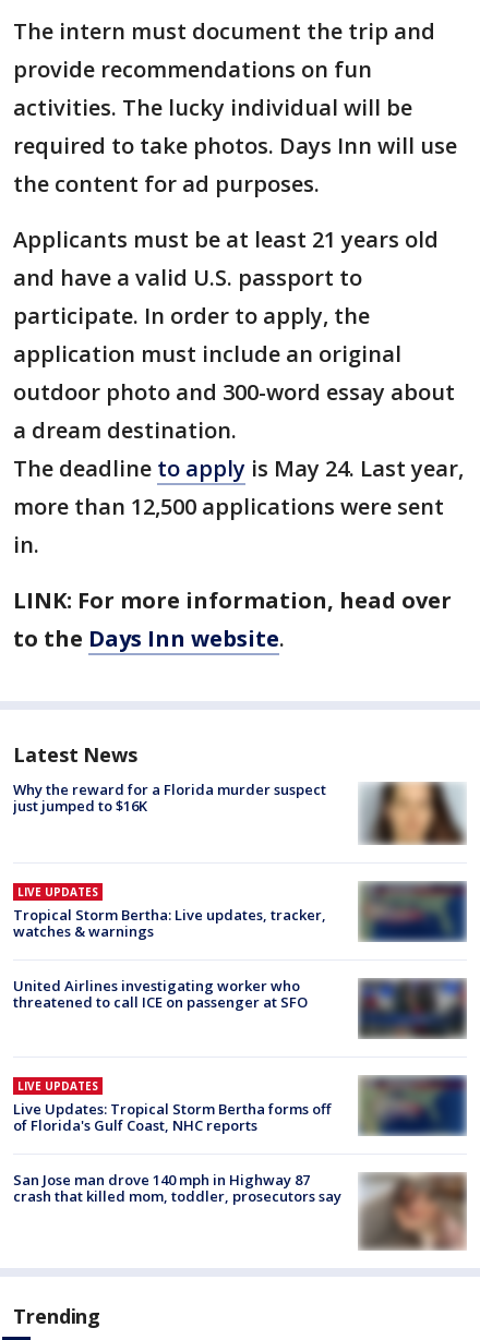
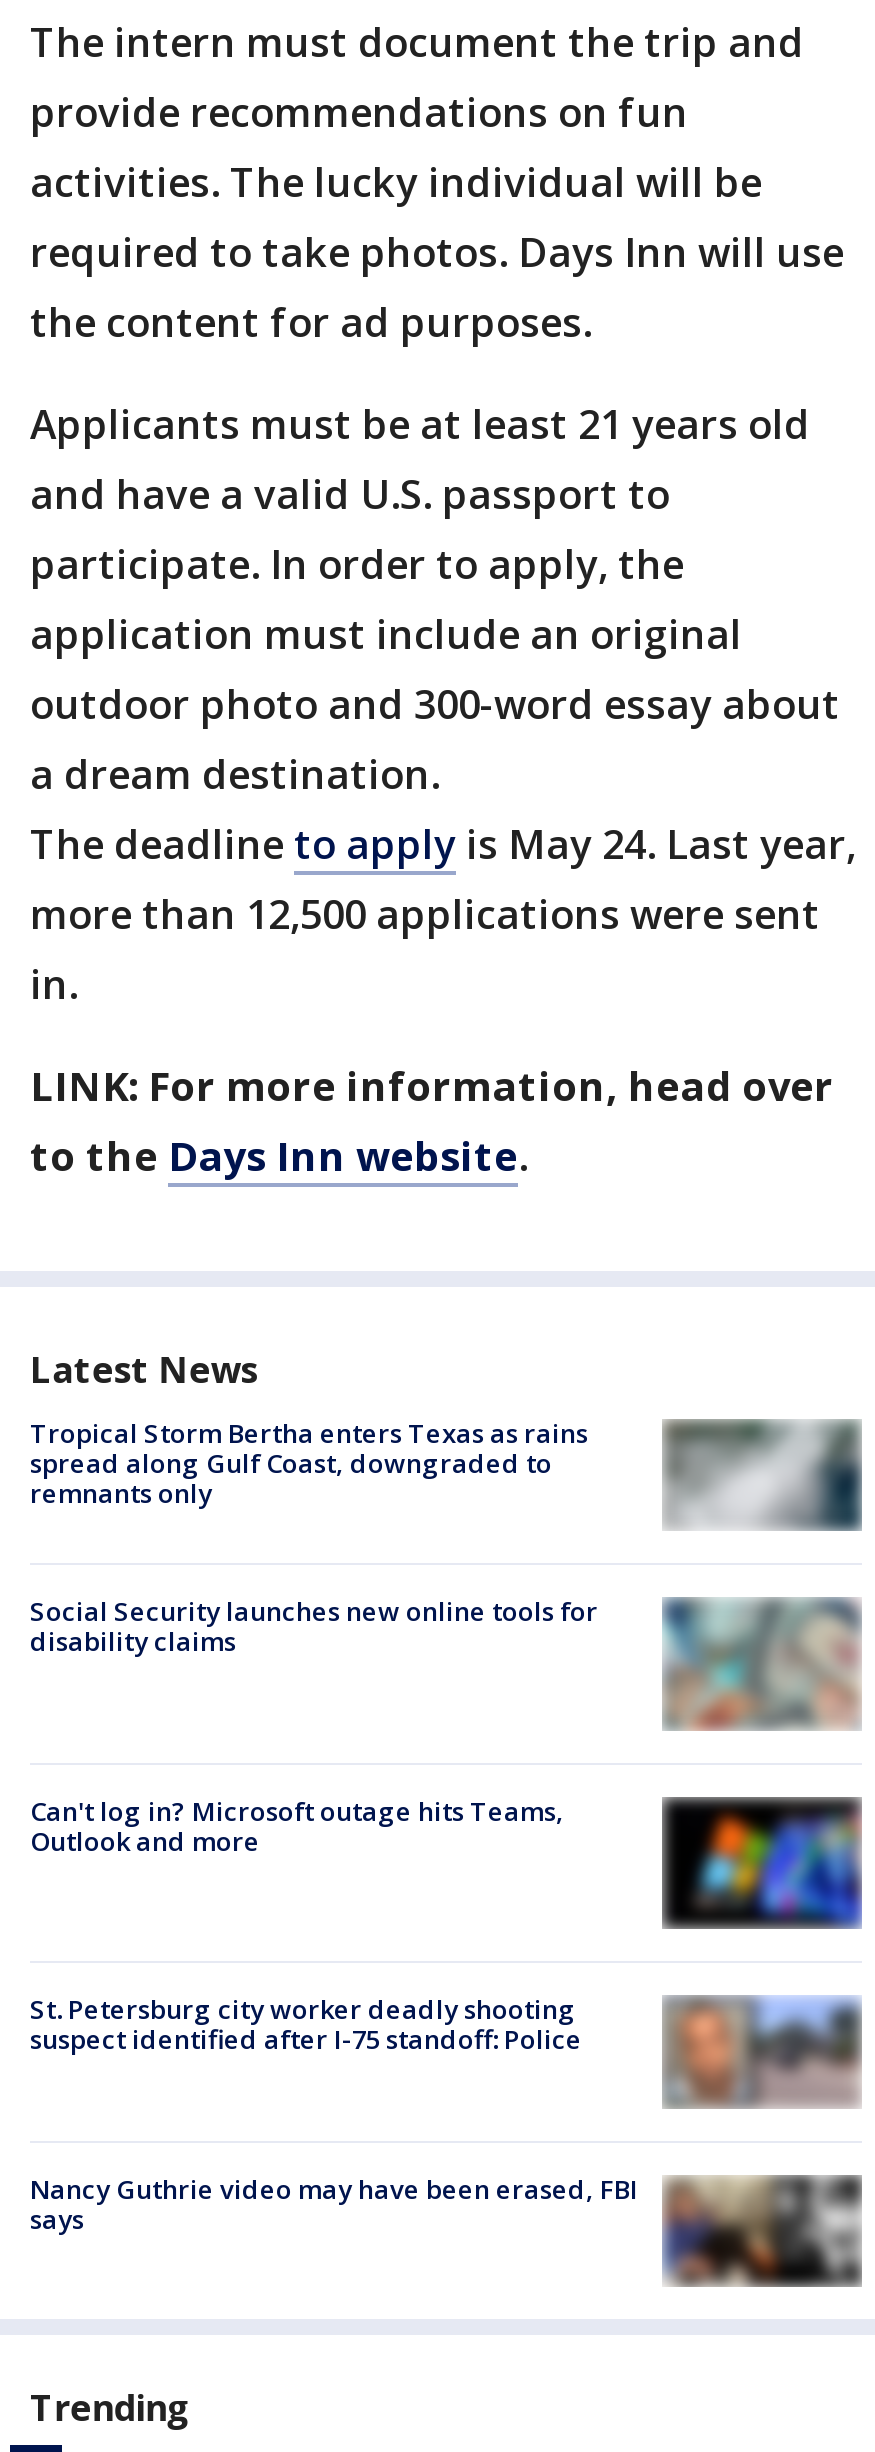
- [image]
- Why the reward for a Florida murder suspect
- just jumped to $16K
+ [image]
+ Tropical Storm Bertha enters Texas as rains
+ spread along Gulf Coast, downgraded to
+ remnants only

- [image]
- LIVE UPDATES
- Tropical Storm Bertha: Live updates, tracker,
- watches & warnings
+ [image]
+ Social Security launches new online tools for
+ disability claims

- United Airlines investigating worker who
- threatened to call ICE on passenger at SFO
+ Can't log in? Microsoft outage hits Teams,
+ Outlook and more

- [image]
+ [image]

- [image]
- LIVE UPDATES
- Live Updates: Tropical Storm Bertha forms off
- of Florida's Gulf Coast, NHC reports
+ [image]
+ St. Petersburg city worker deadly shooting
+ suspect identified after I-75 standoff: Police

- [image]
- San Jose man drove 140 mph in Highway 87
- crash that killed mom, toddler, prosecutors say
+ [image]
+ Nancy Guthrie video may have been erased, FBI
+ says
